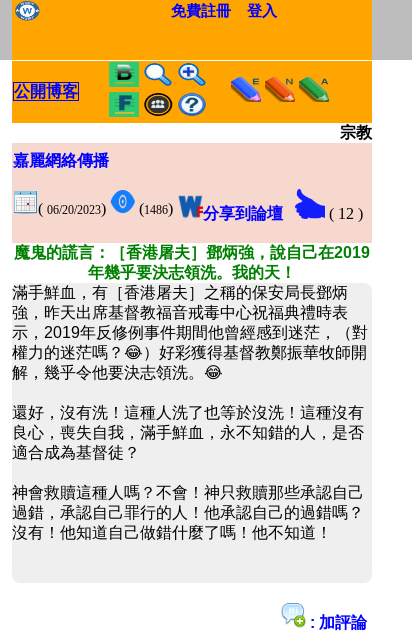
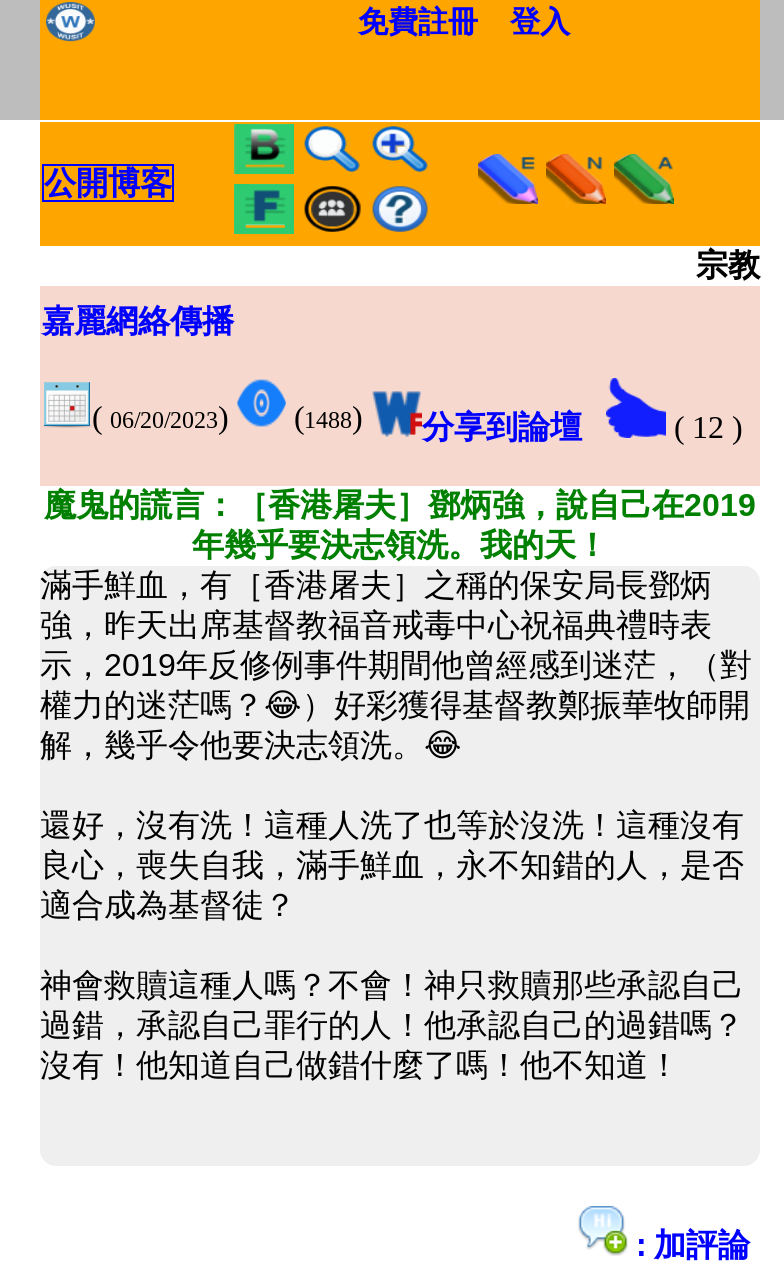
- (06/20/2023) (1486) 分享到論壇
+ (06/20/2023) (1488) 分享到論壇
